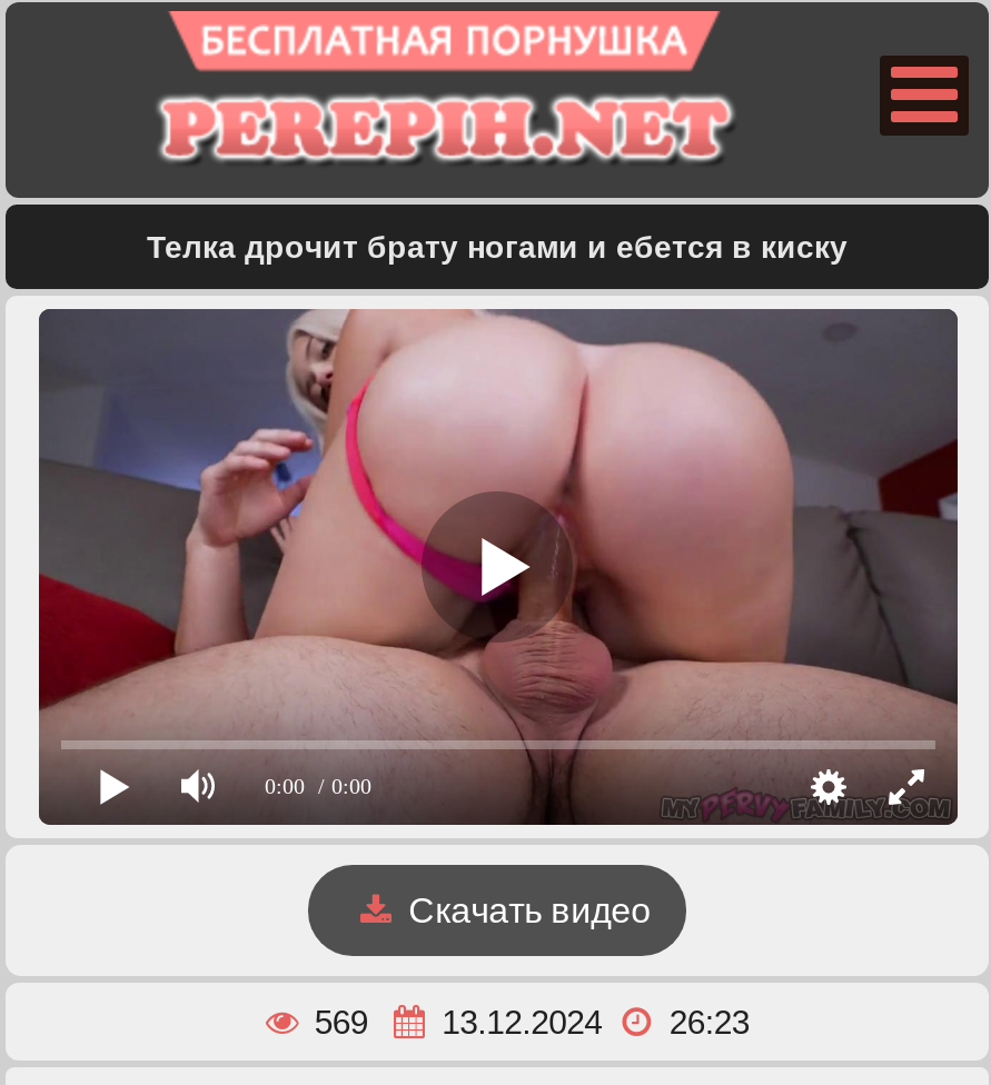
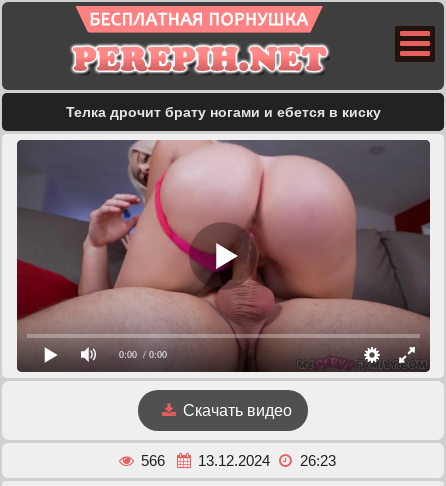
- 569 13.12.2024 26:23
+ 566 13.12.2024 26:23
